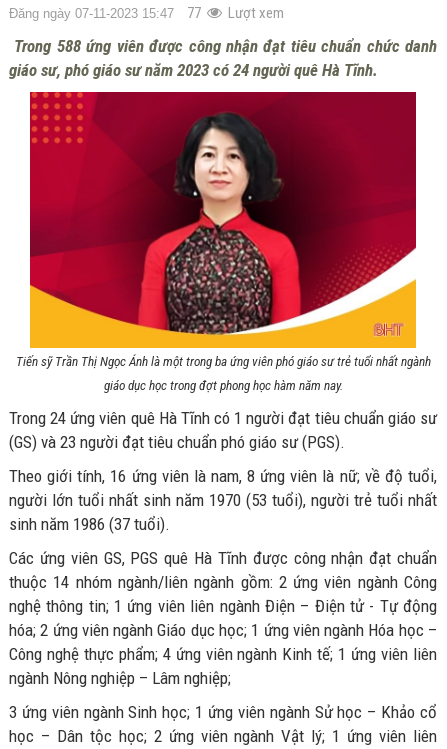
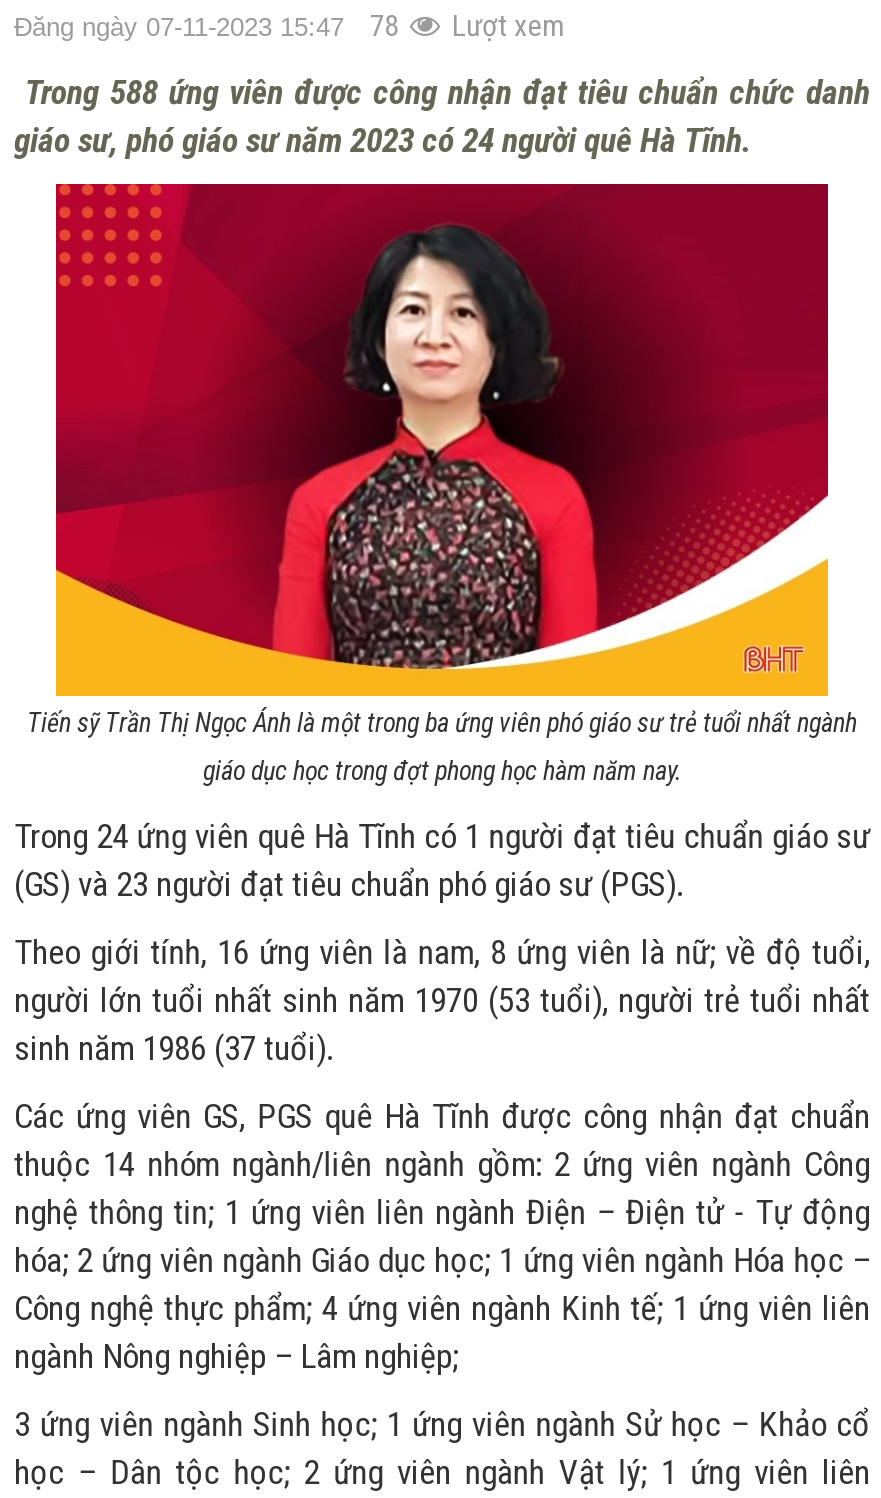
- Đăng ngày 07-11-2023 15:47 77 Lượt xem
+ Đăng ngày 07-11-2023 15:47 78 Lượt xem
